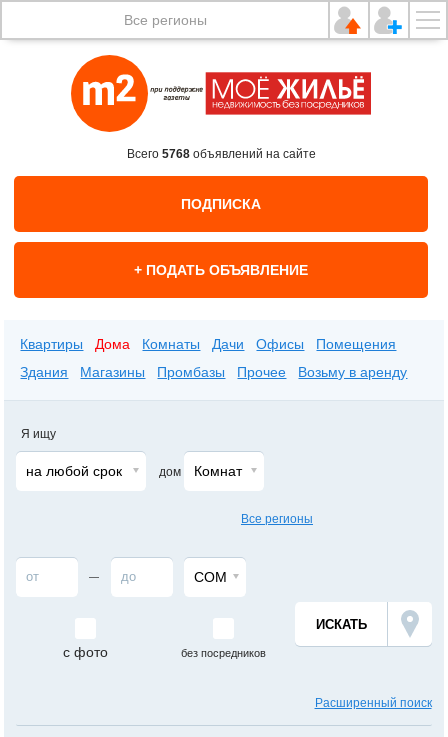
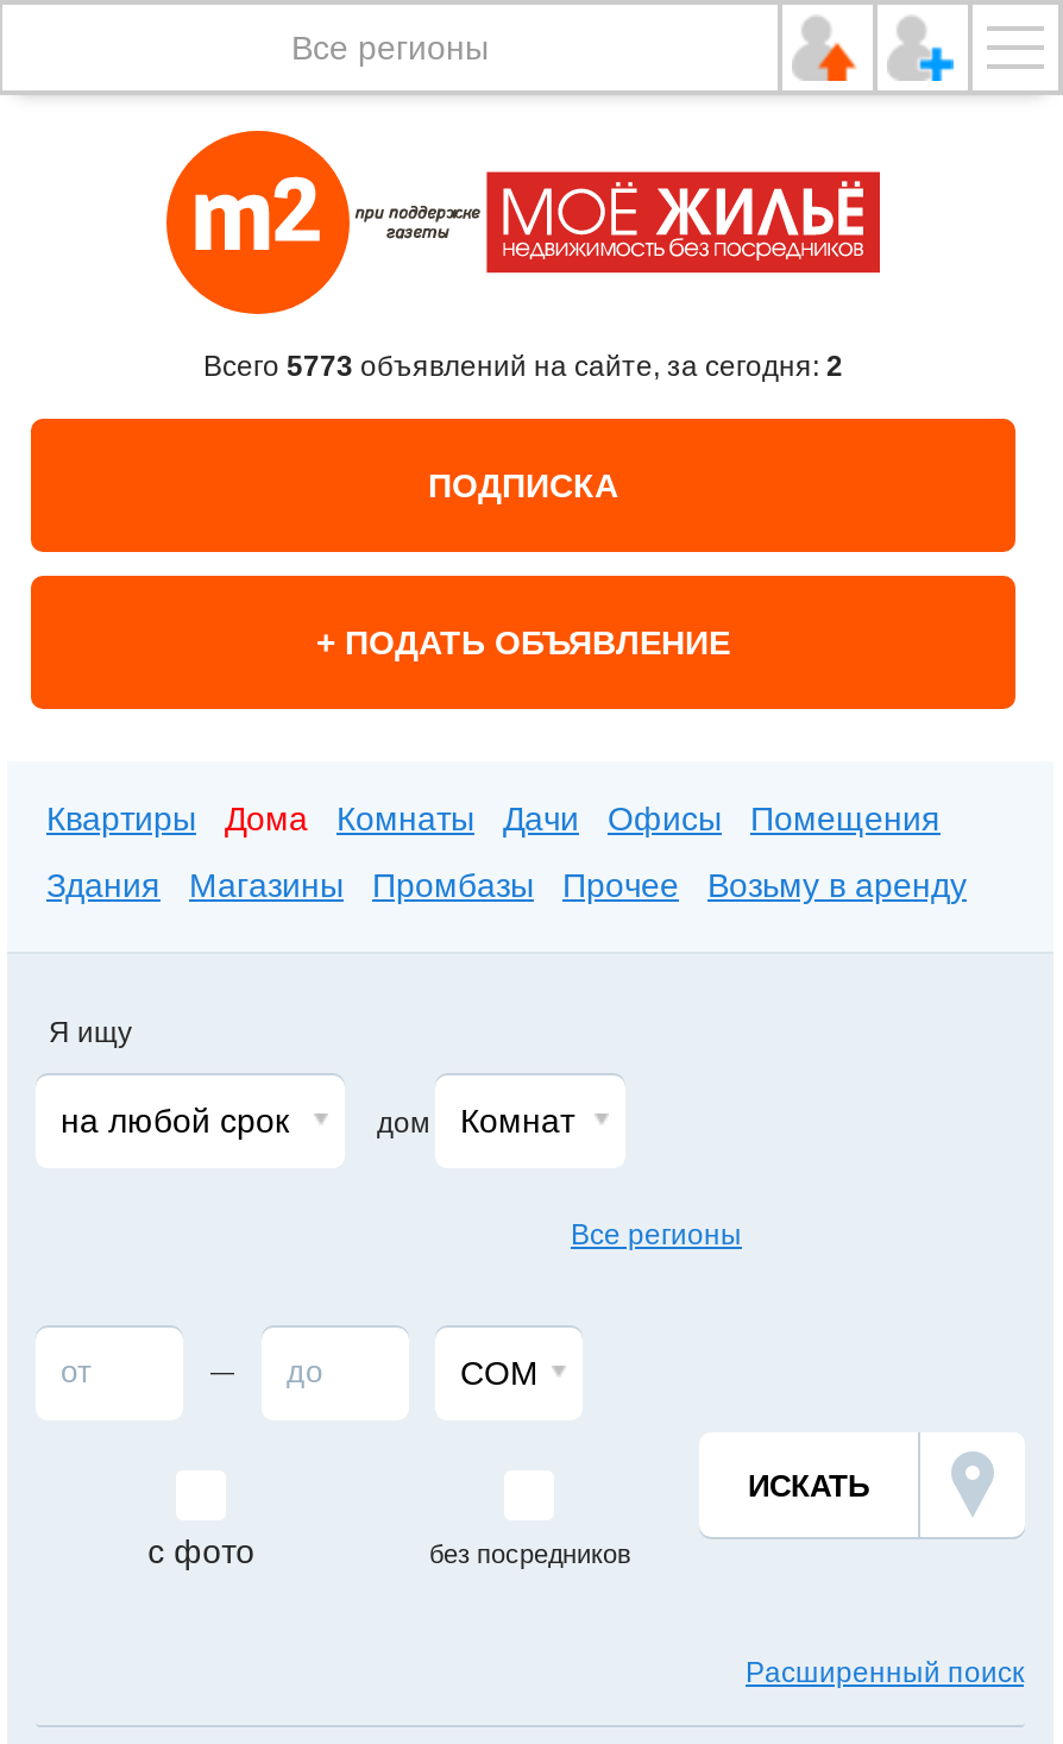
- Всего 5768 объявлений на сайте
+ Всего 5773 объявлений на сайте, за сегодня: 2
